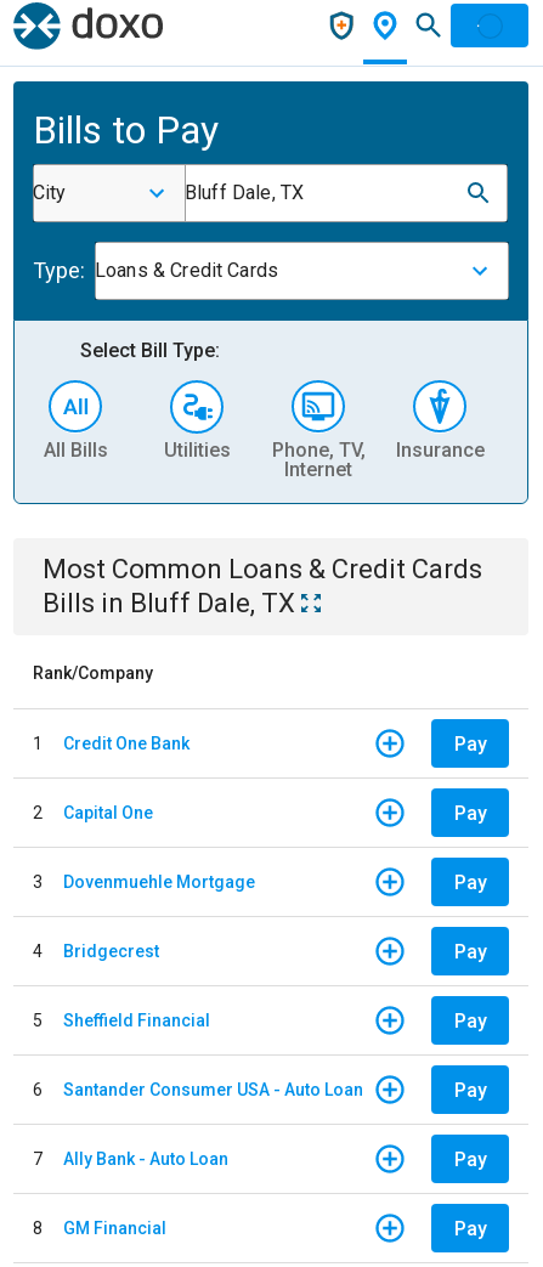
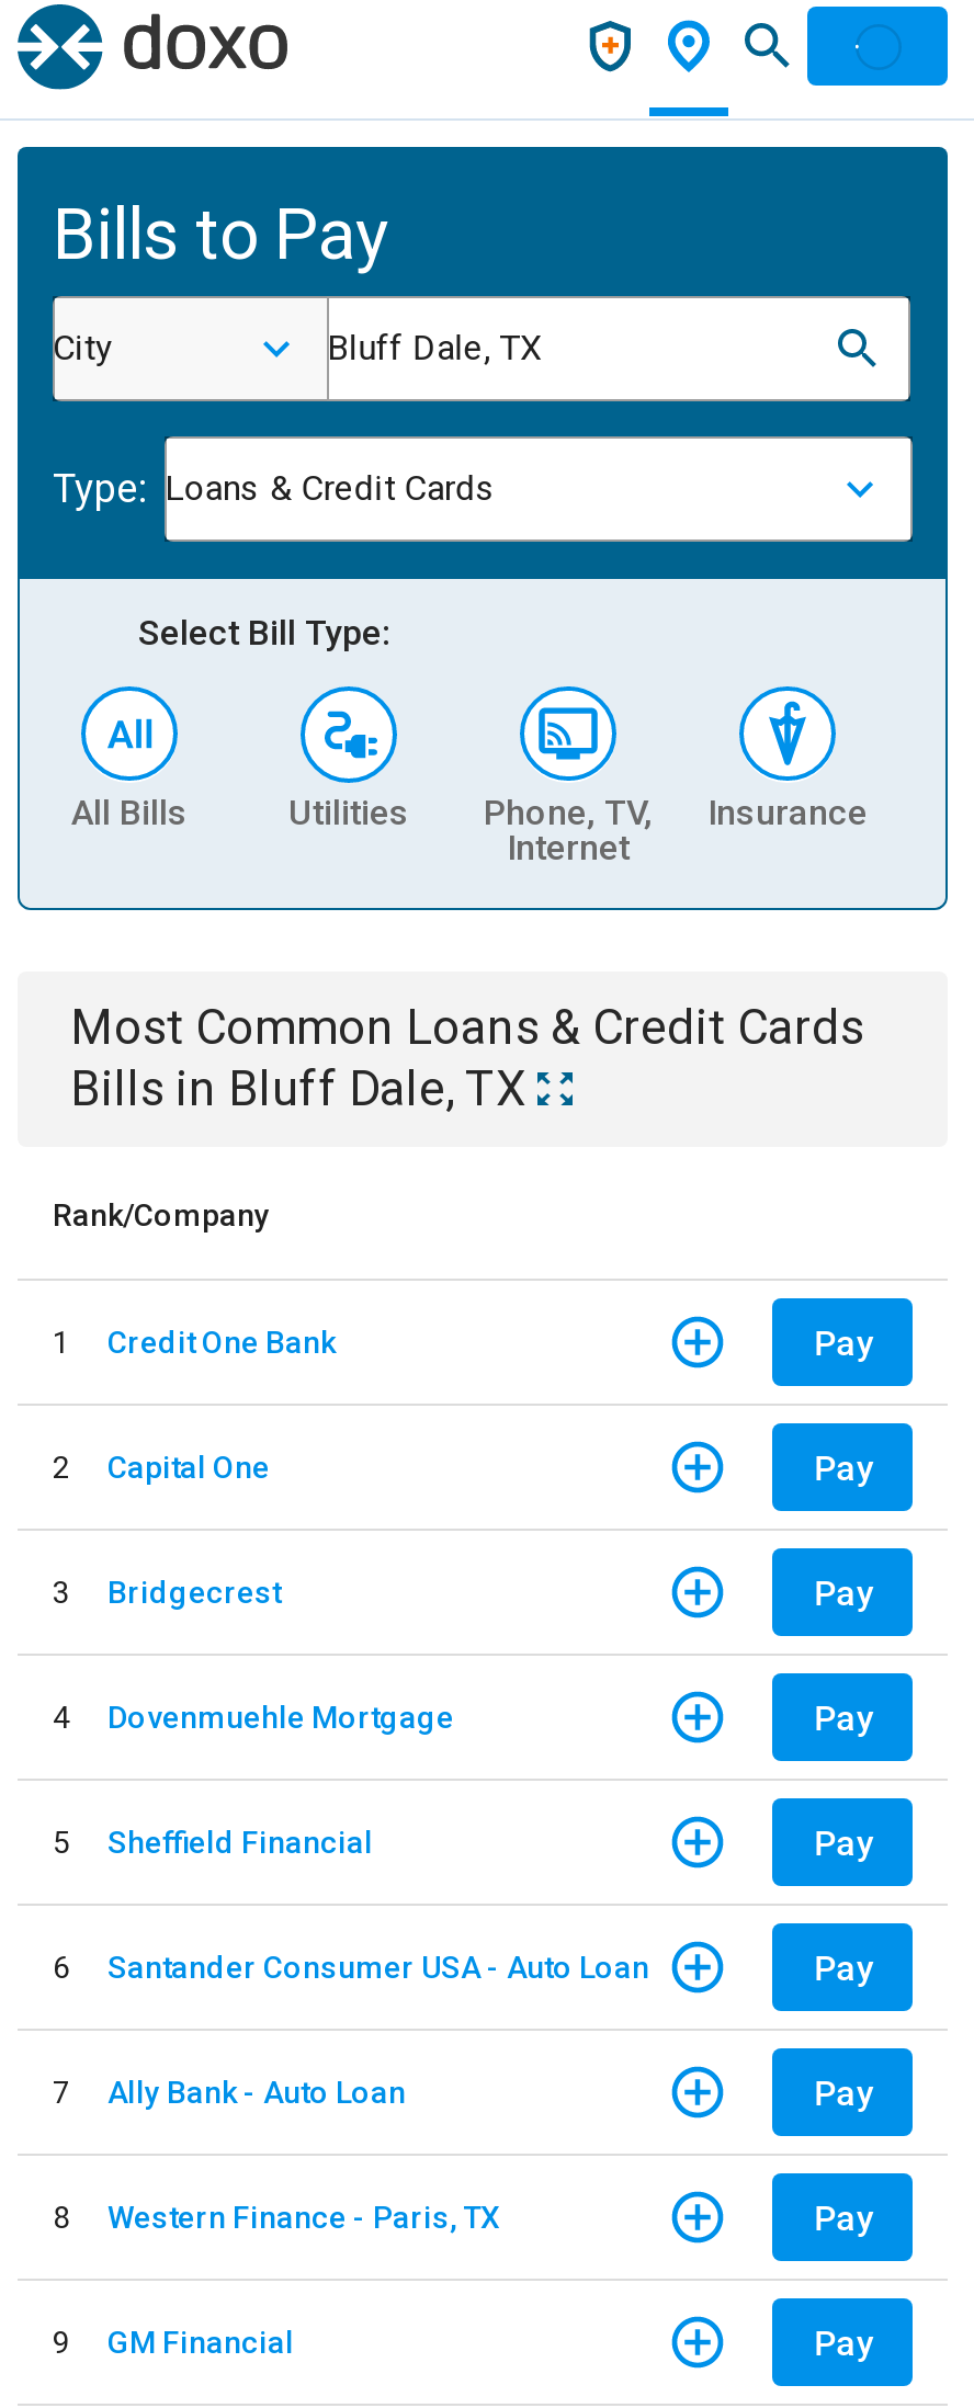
moved down: Dovenmuehle Mortgage

moved up: Bridgecrest

+ Western Finance - Paris, TX
+ Pay
+ 9
